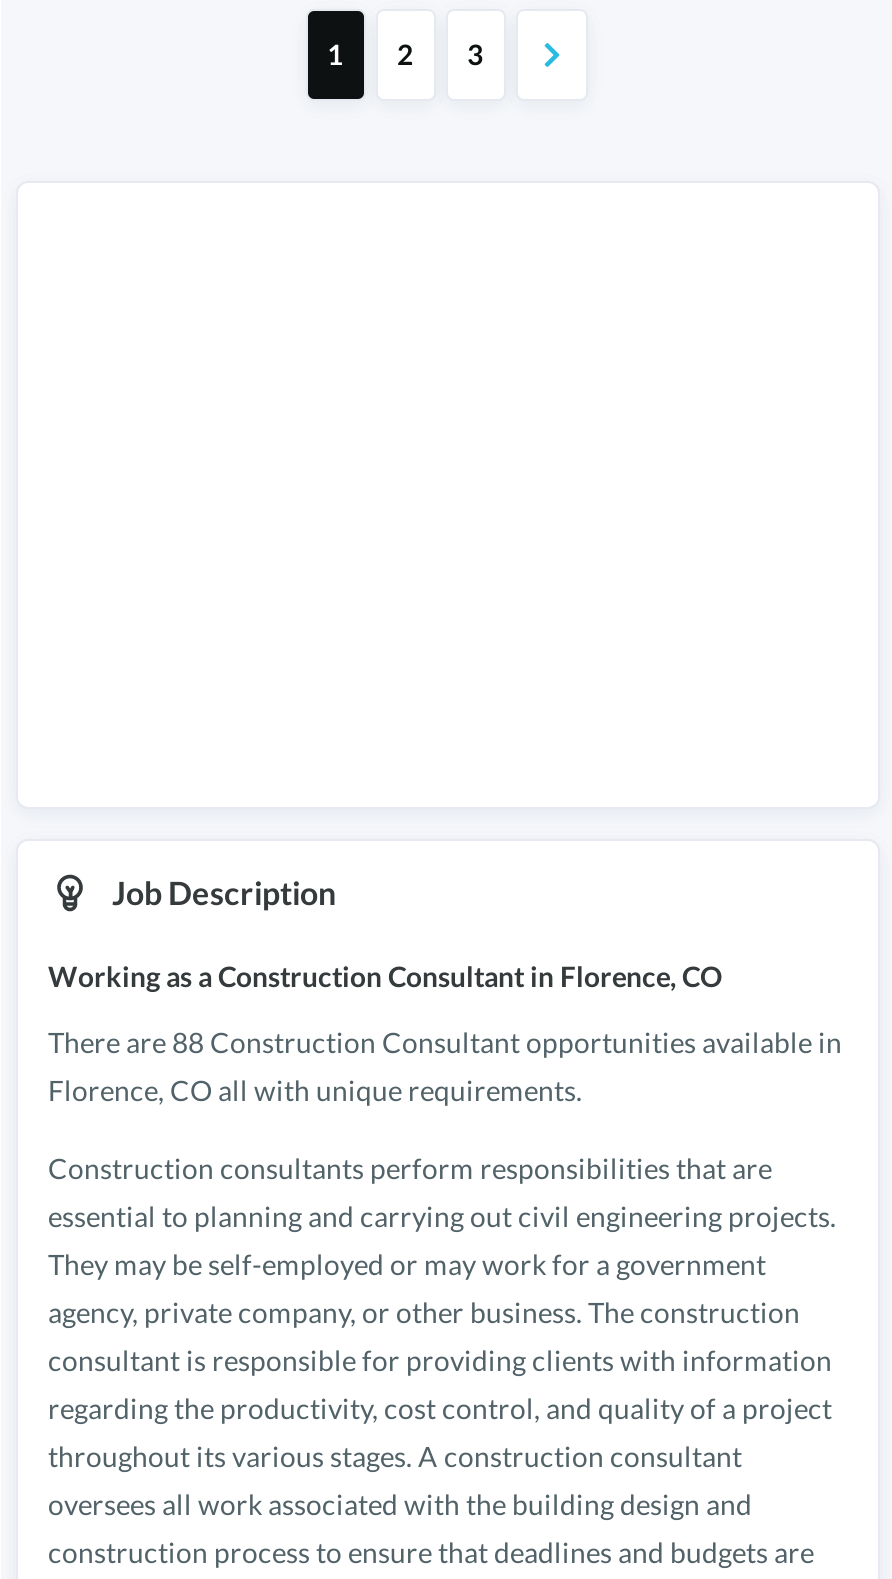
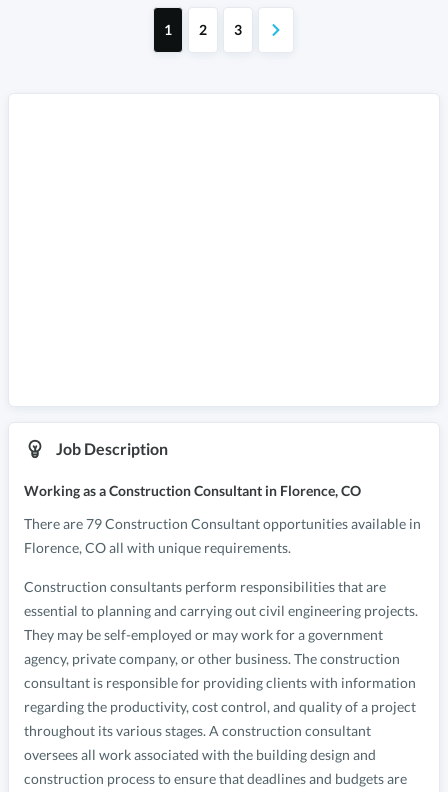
- There are 88 Construction Consultant opportunities available in
+ There are 79 Construction Consultant opportunities available in
